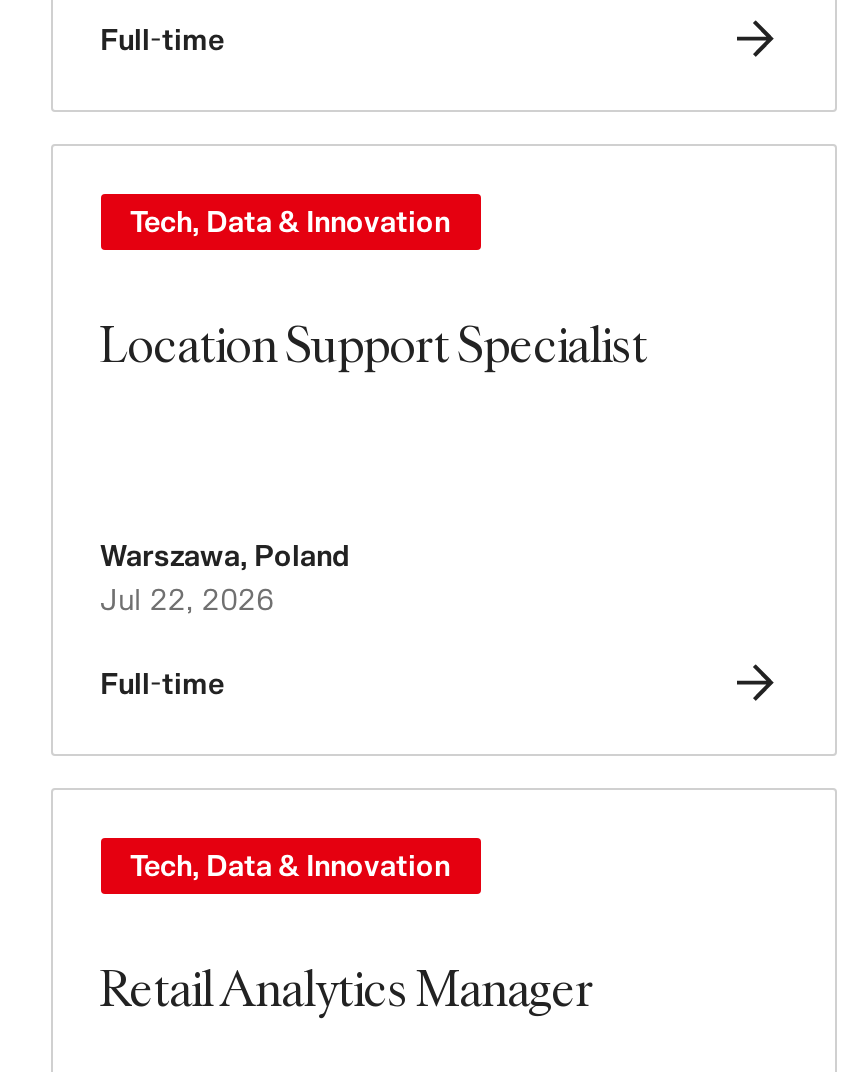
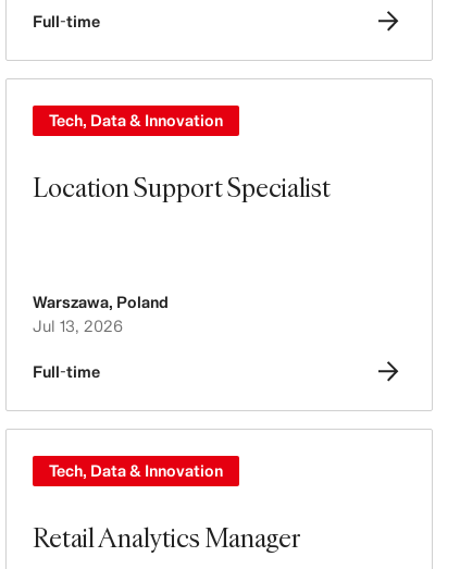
- Jul 22, 2026
+ Jul 13, 2026
